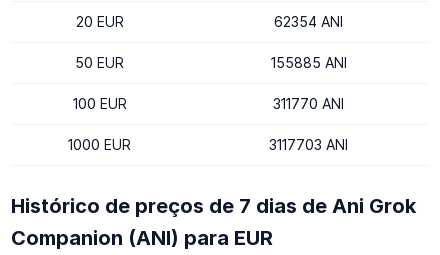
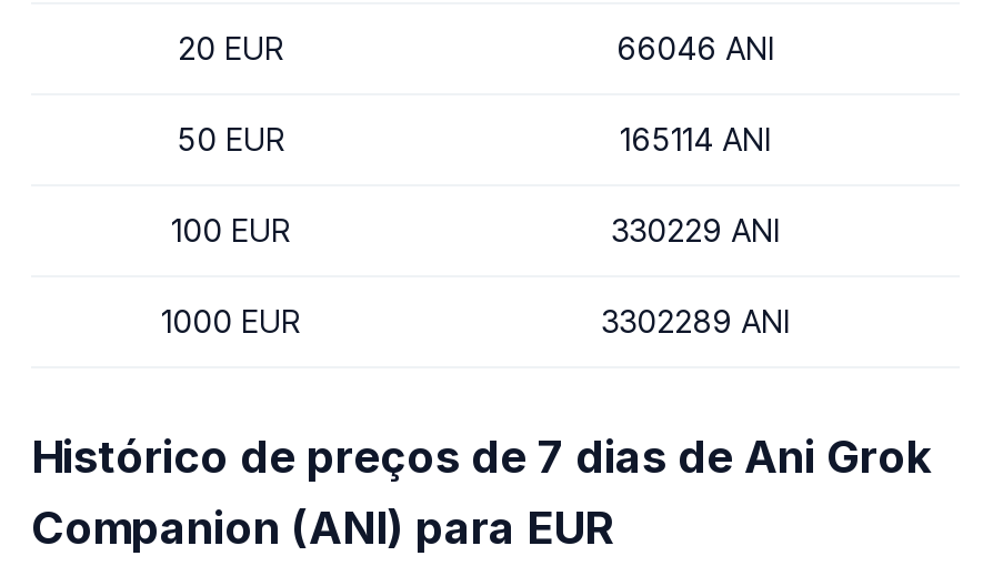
- 62354 ANI
+ 66046 ANI

- 155885 ANI
+ 165114 ANI

- 311770 ANI
+ 330229 ANI

- 3117703 ANI
+ 3302289 ANI
